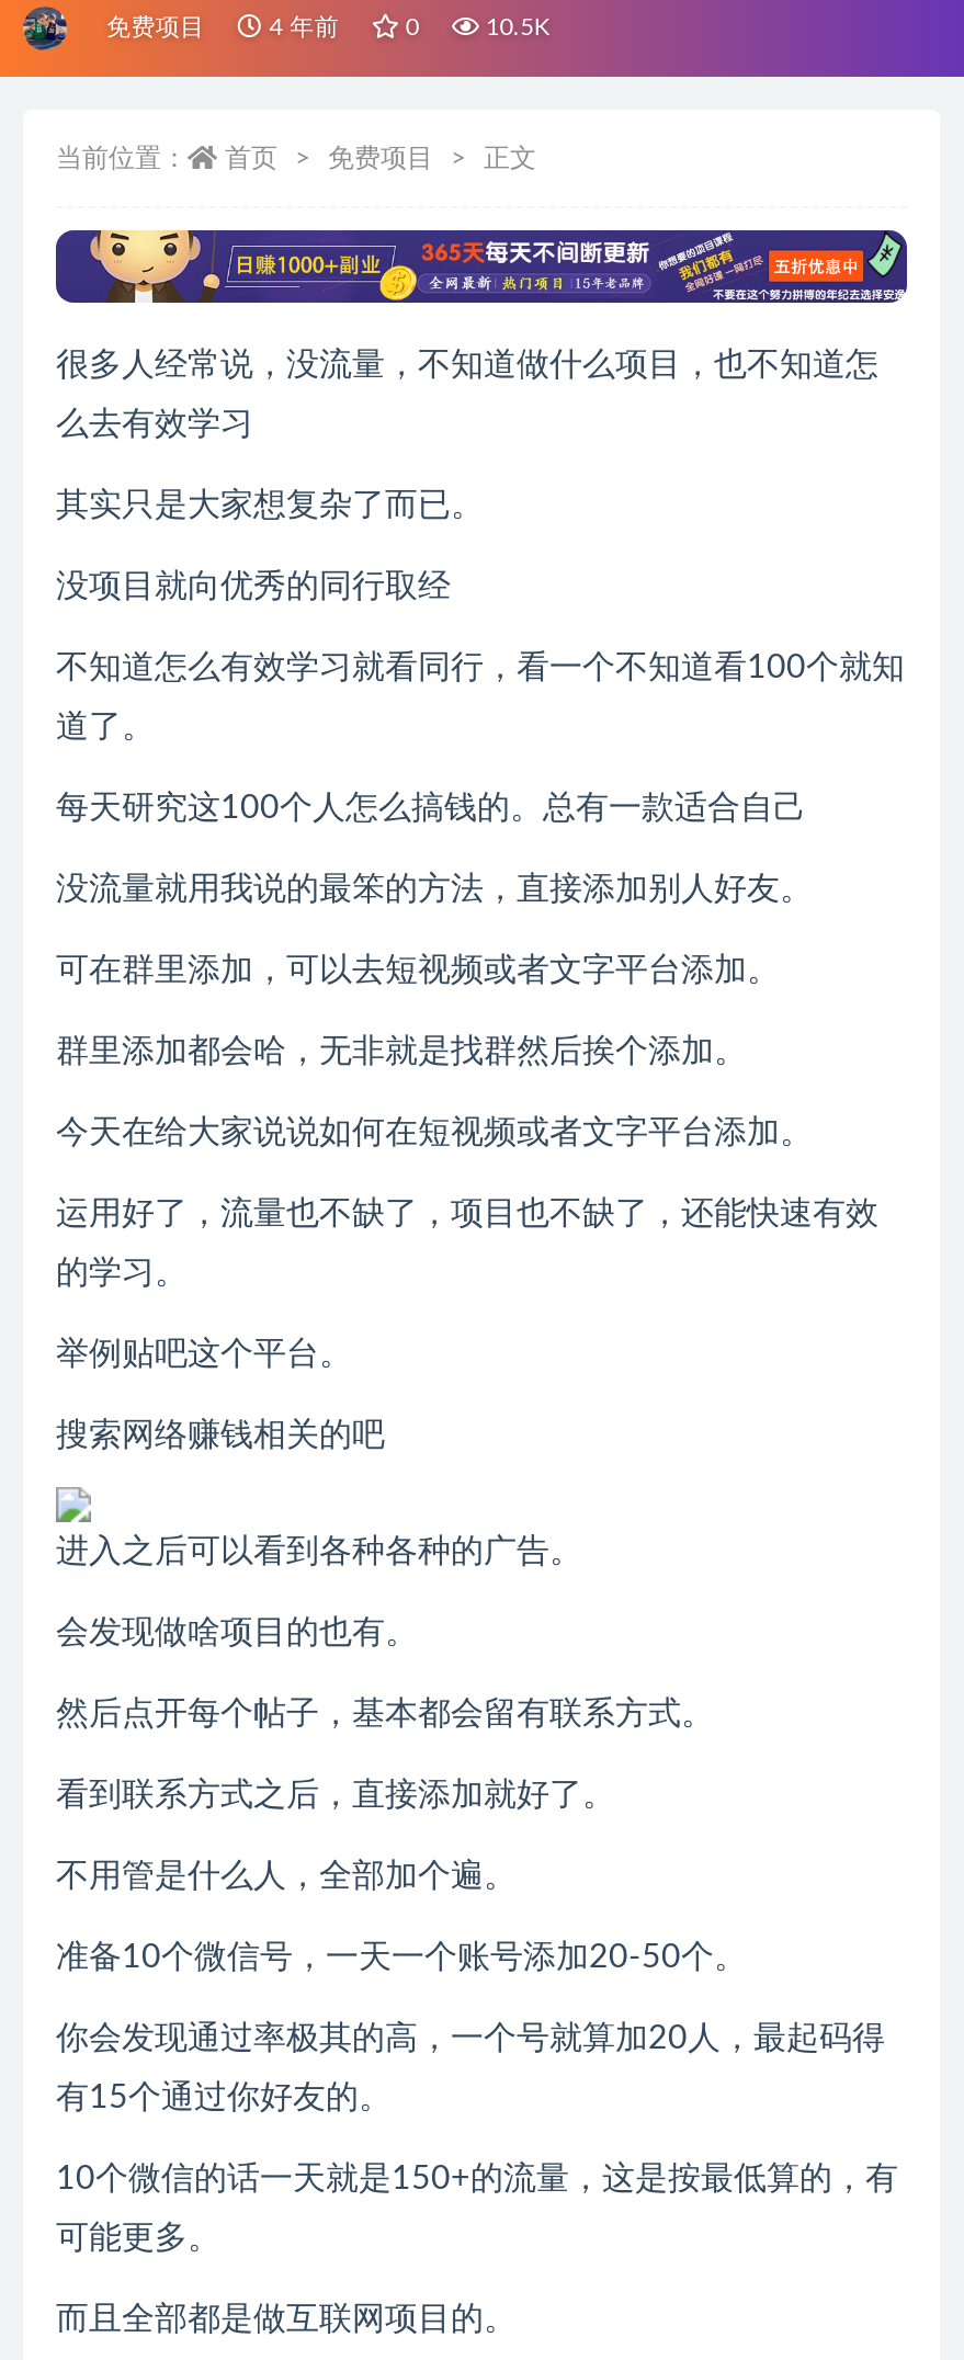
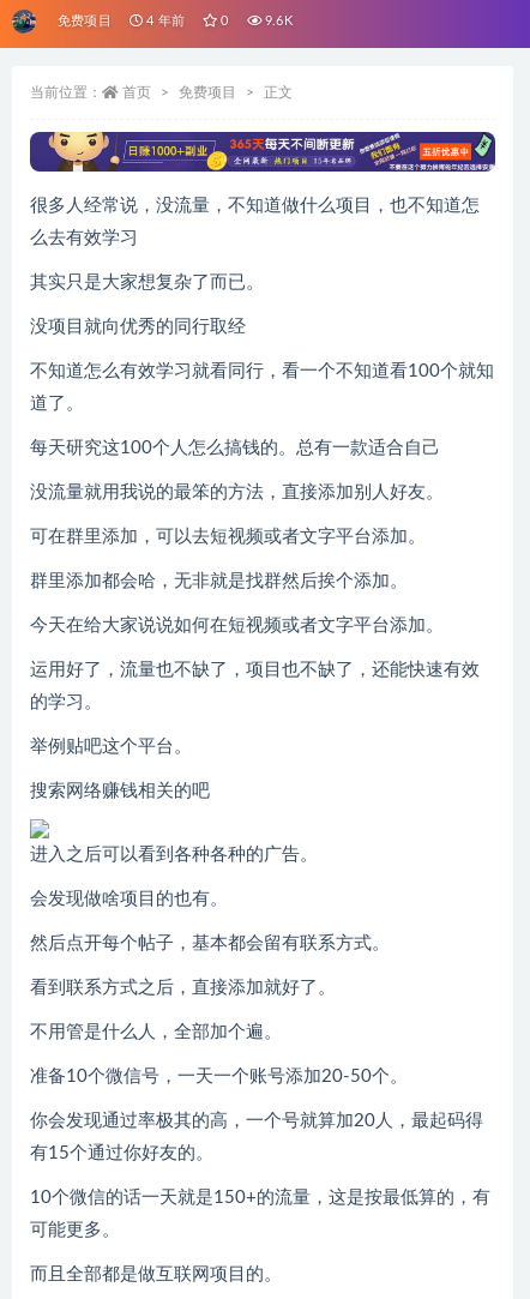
- 10.5K
+ 9.6K
